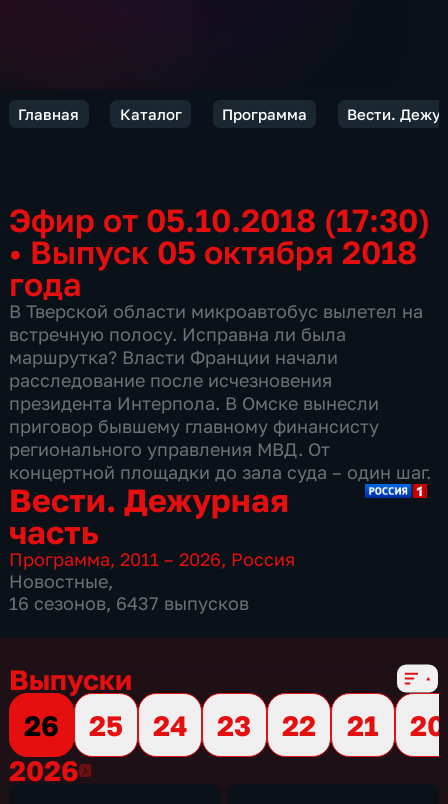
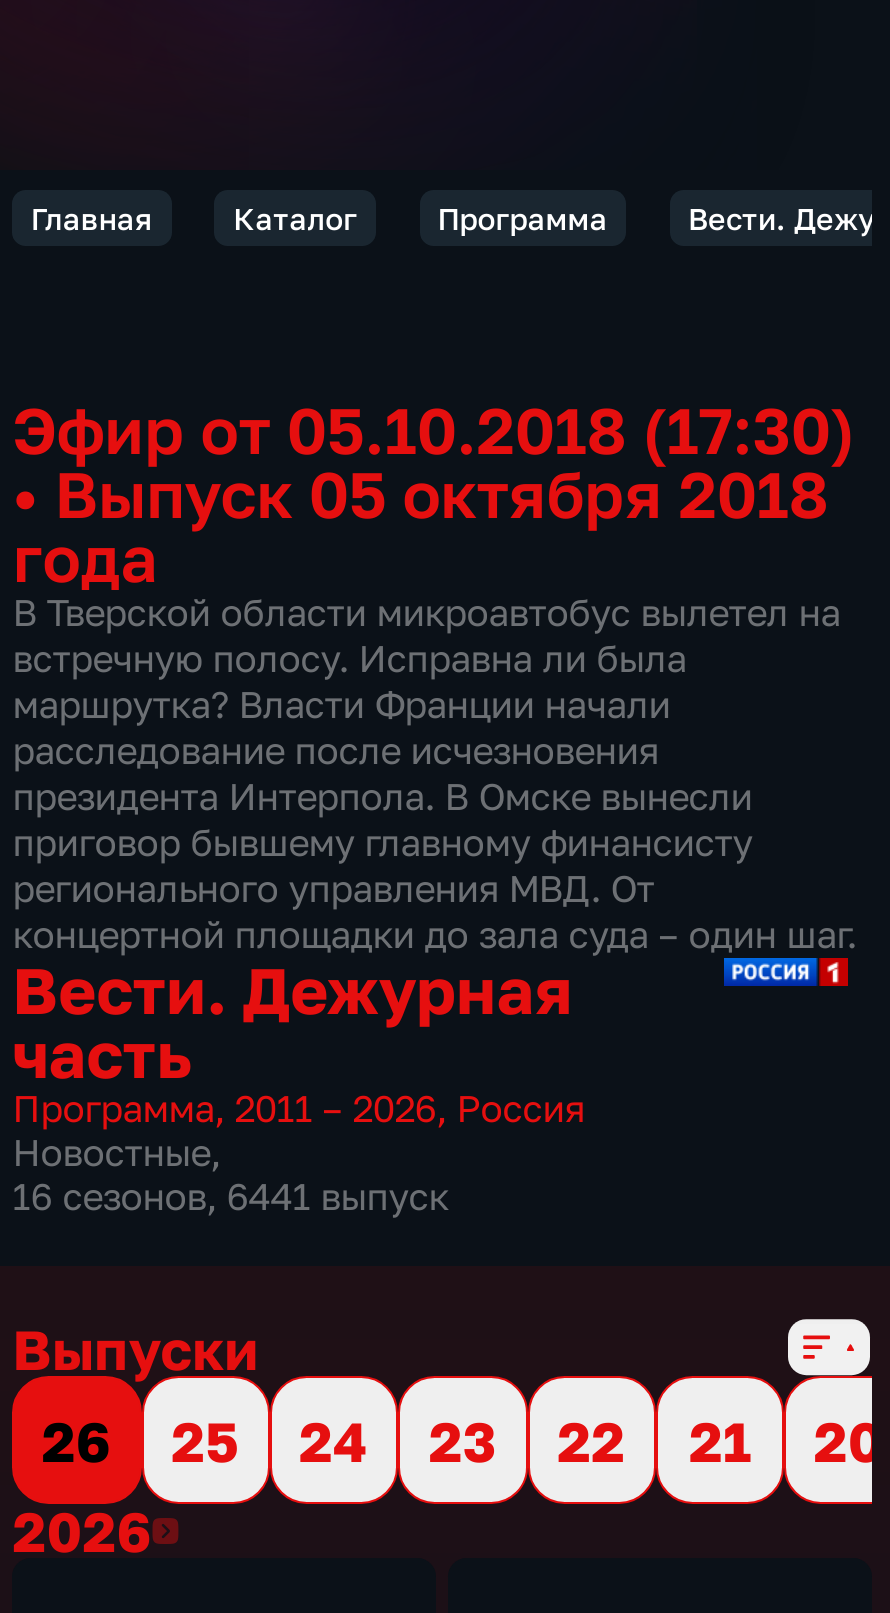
- 16 сезонов, 6437 выпусков
+ 16 сезонов, 6441 выпуск
